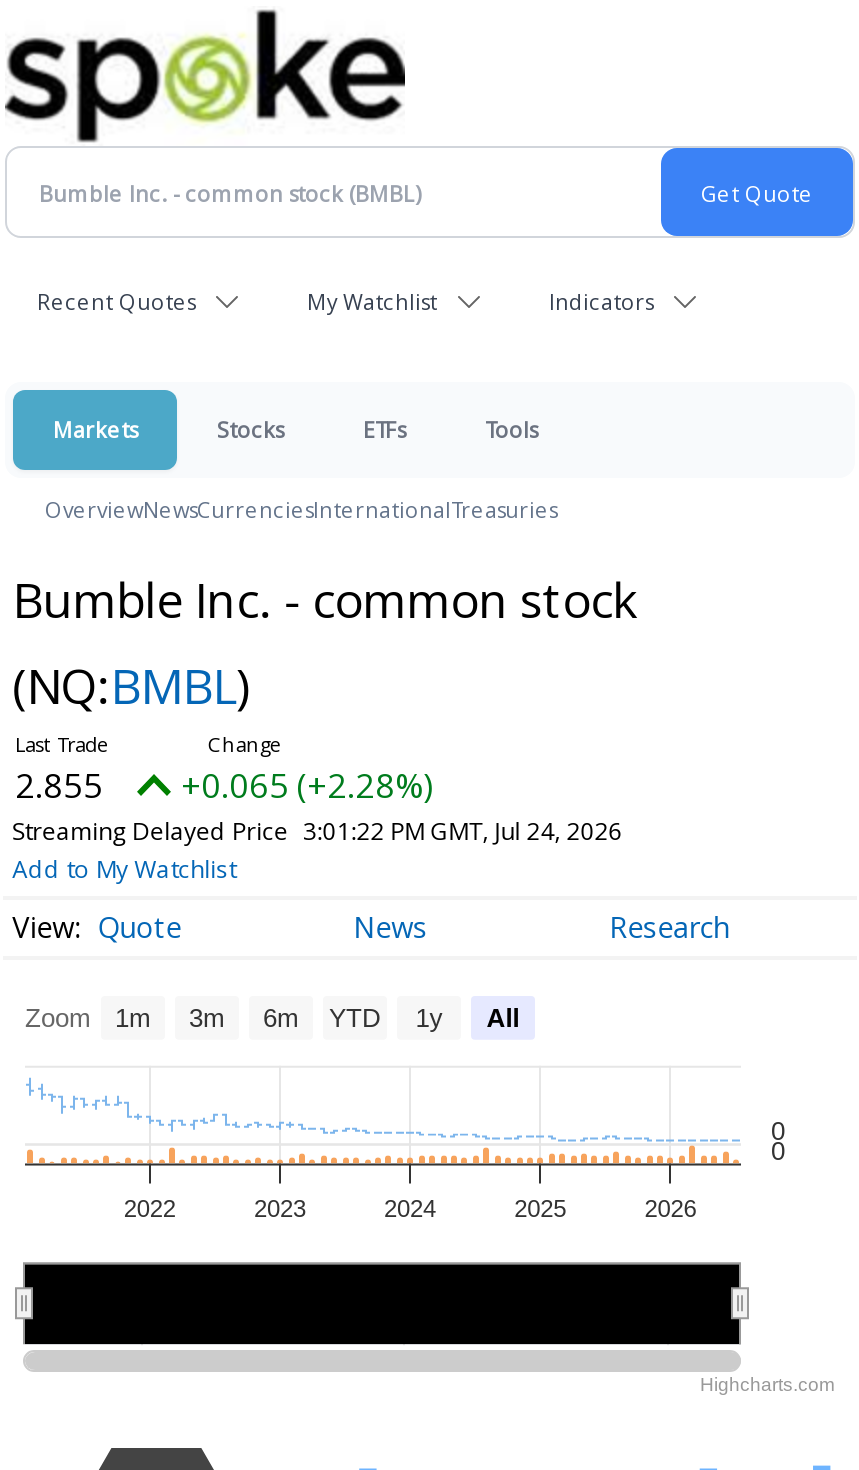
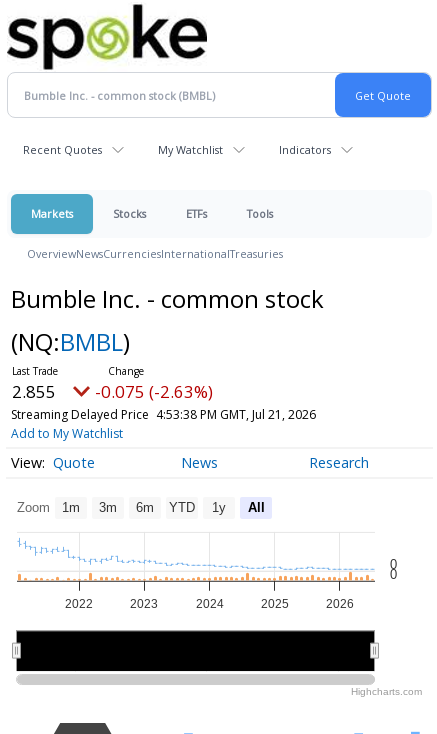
- 2.855 +0.065 (+2.28%)
+ 2.855 -0.075 (-2.63%)

- Streaming Delayed Price 3:01:22 PM GMT, Jul 24, 2026
+ Streaming Delayed Price 4:53:38 PM GMT, Jul 21, 2026
